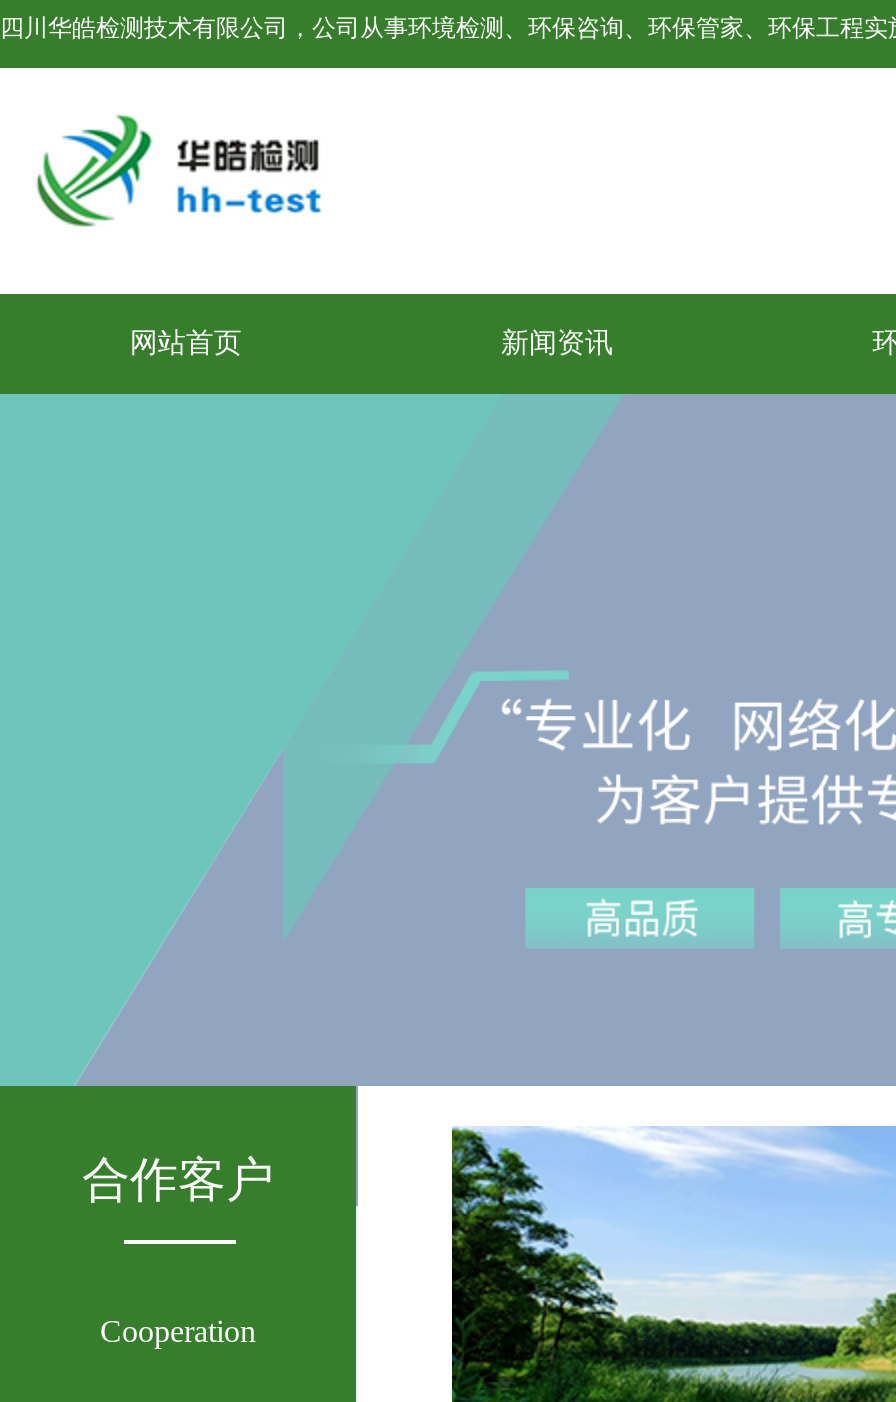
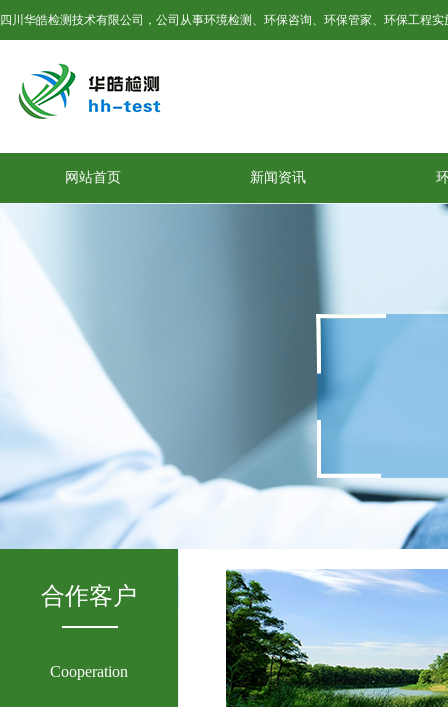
- [image]
+ [image]
